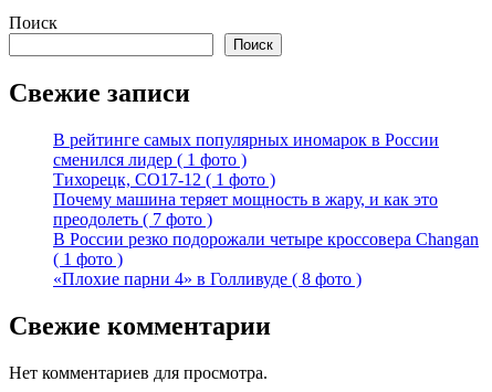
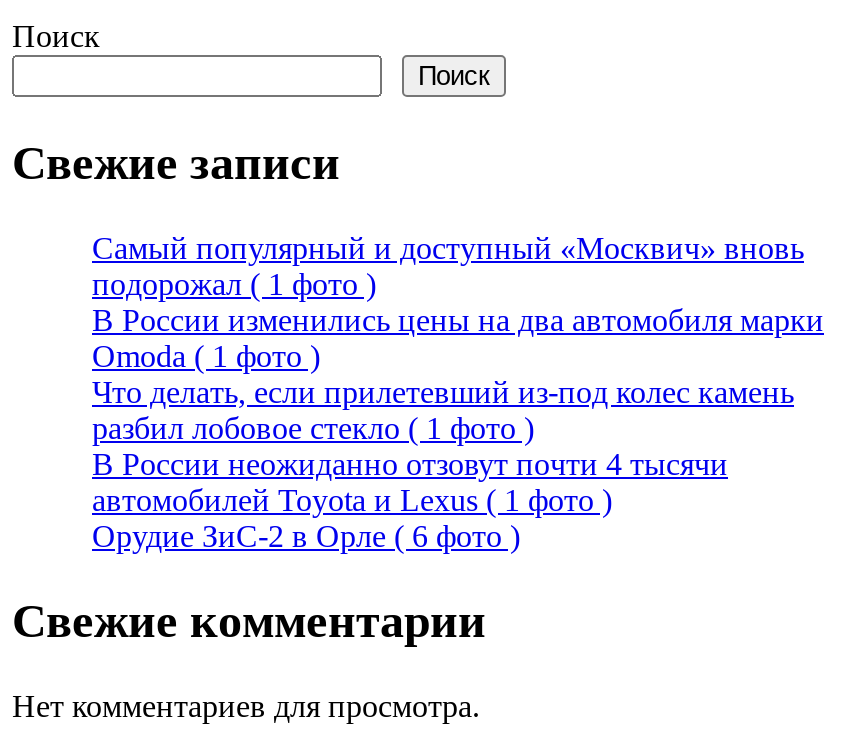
- В рейтинге самых популярных иномарок в России
- сменился лидер ( 1 фото )
- Тихорецк, СО17-12 ( 1 фото )
- Почему машина теряет мощность в жару, и как это
- преодолеть ( 7 фото )
- В России резко подорожали четыре кроссовера Changan
- ( 1 фото )
- «Плохие парни 4» в Голливуде ( 8 фото )
+ Самый популярный и доступный «Москвич» вновь
+ подорожал ( 1 фото )
+ В России изменились цены на два автомобиля марки
+ Omoda ( 1 фото )
+ Что делать, если прилетевший из-под колес камень
+ разбил лобовое стекло ( 1 фото )
+ В России неожиданно отзовут почти 4 тысячи
+ автомобилей Toyota и Lexus ( 1 фото )
+ Орудие ЗиС-2 в Орле ( 6 фото )
